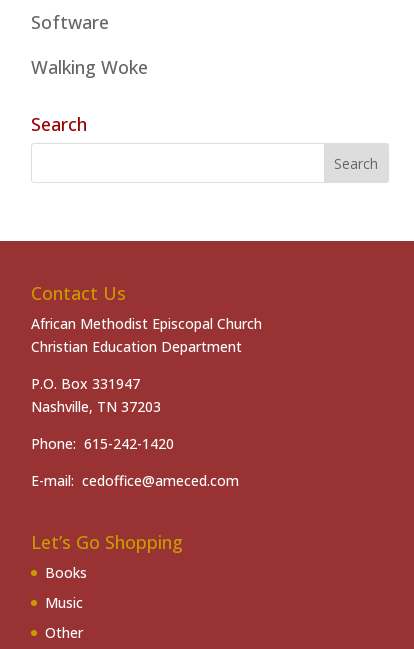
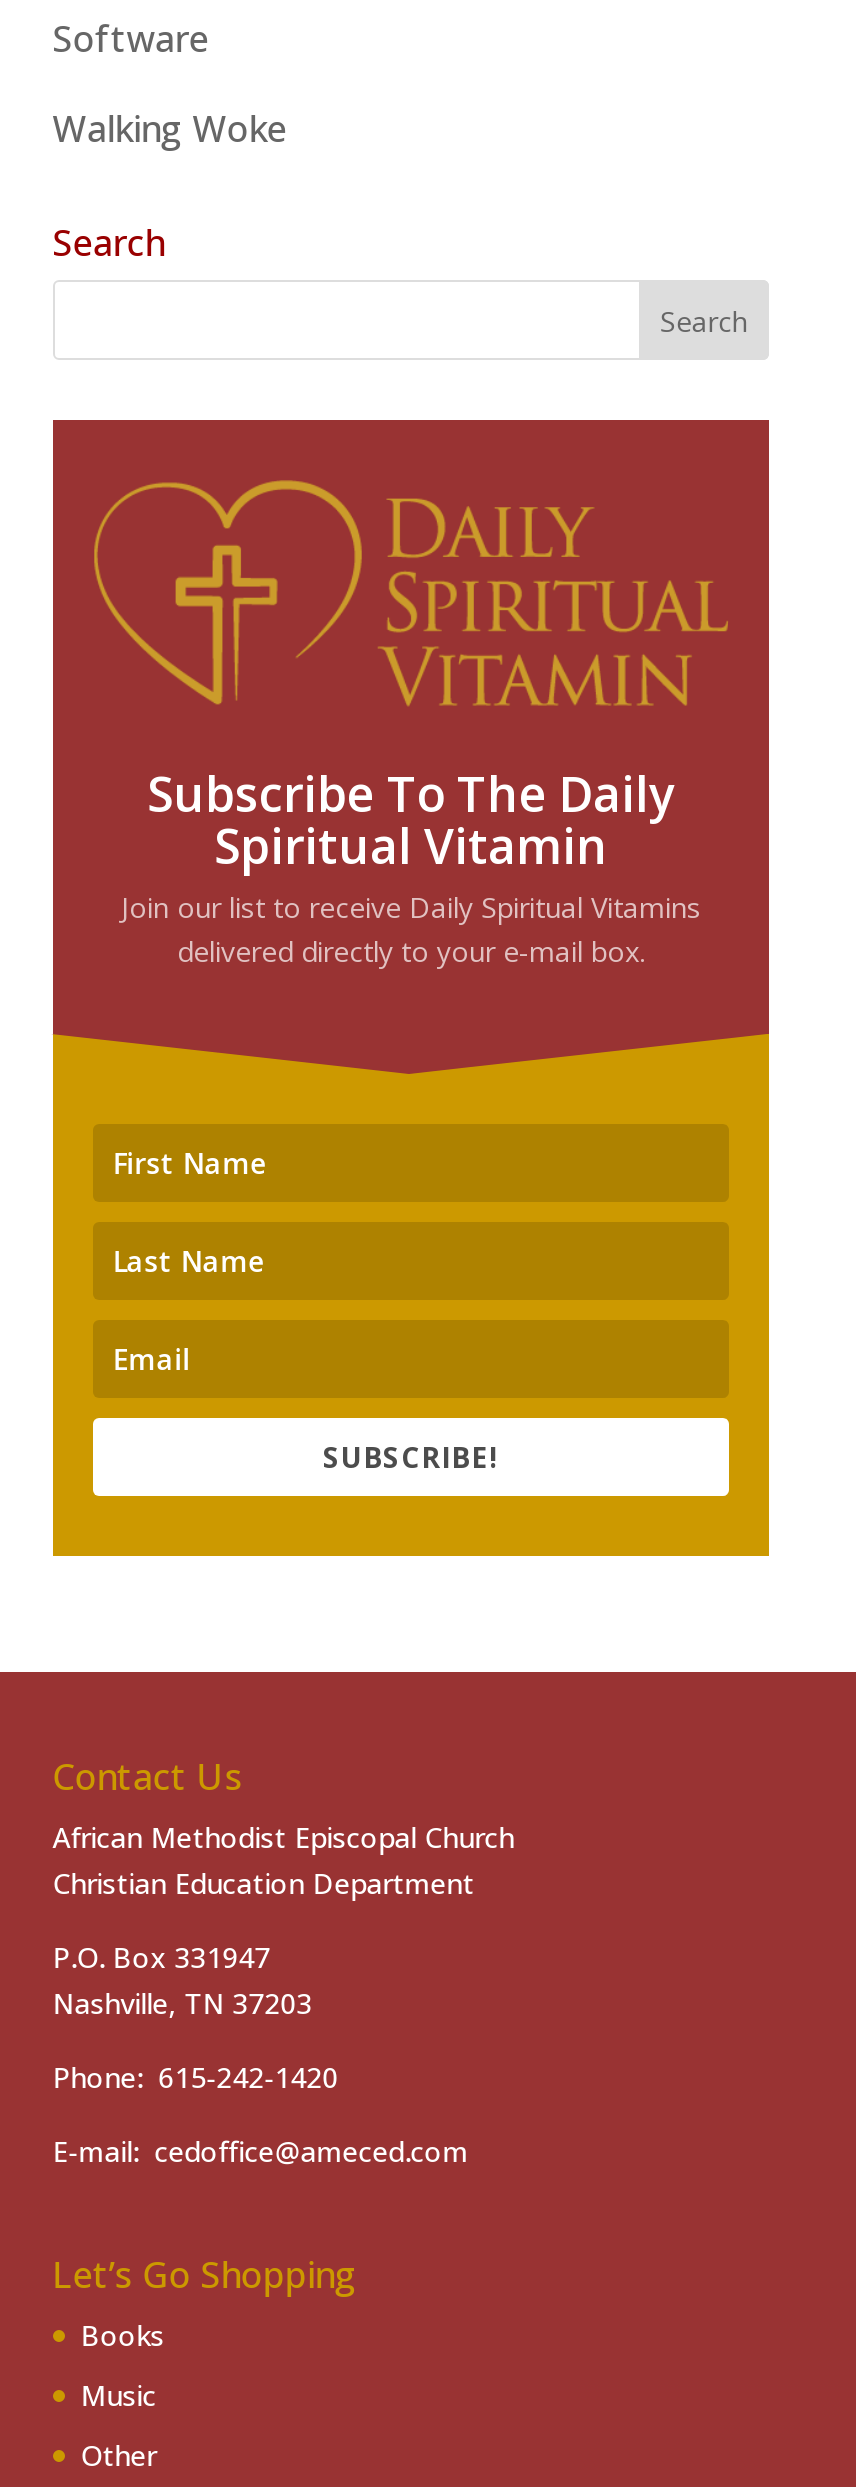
+ [image]
+ Subscribe To The Daily
+ Spiritual Vitamin
+ Join our list to receive Daily Spiritual Vitamins
+ delivered directly to your e-mail box.

+ SUBSCRIBE!
